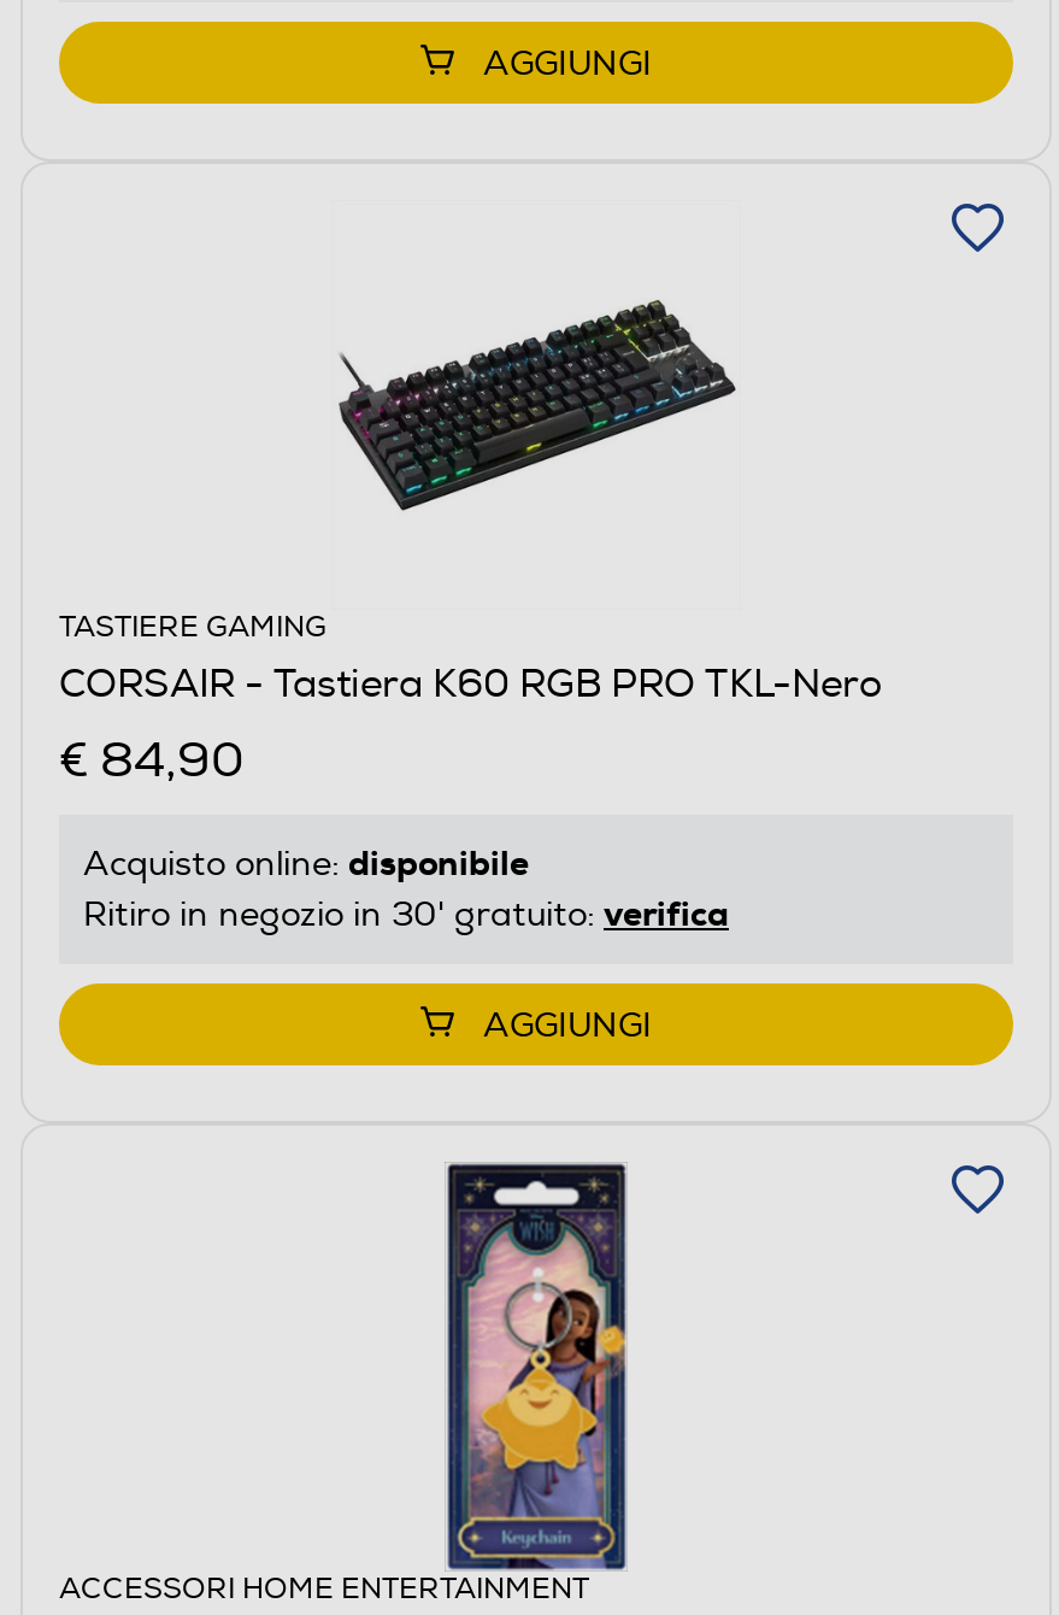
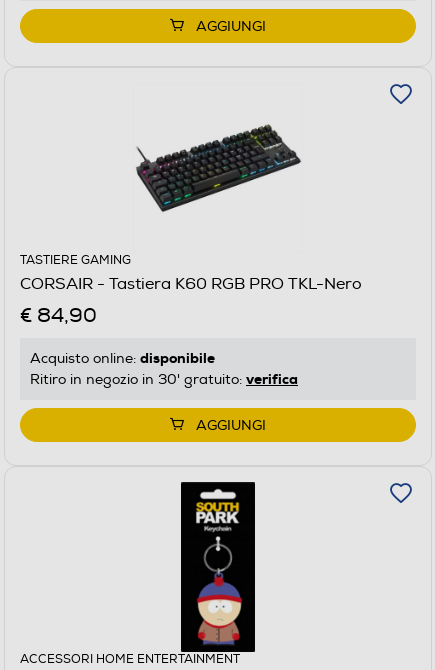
- [image]
+ [image]
